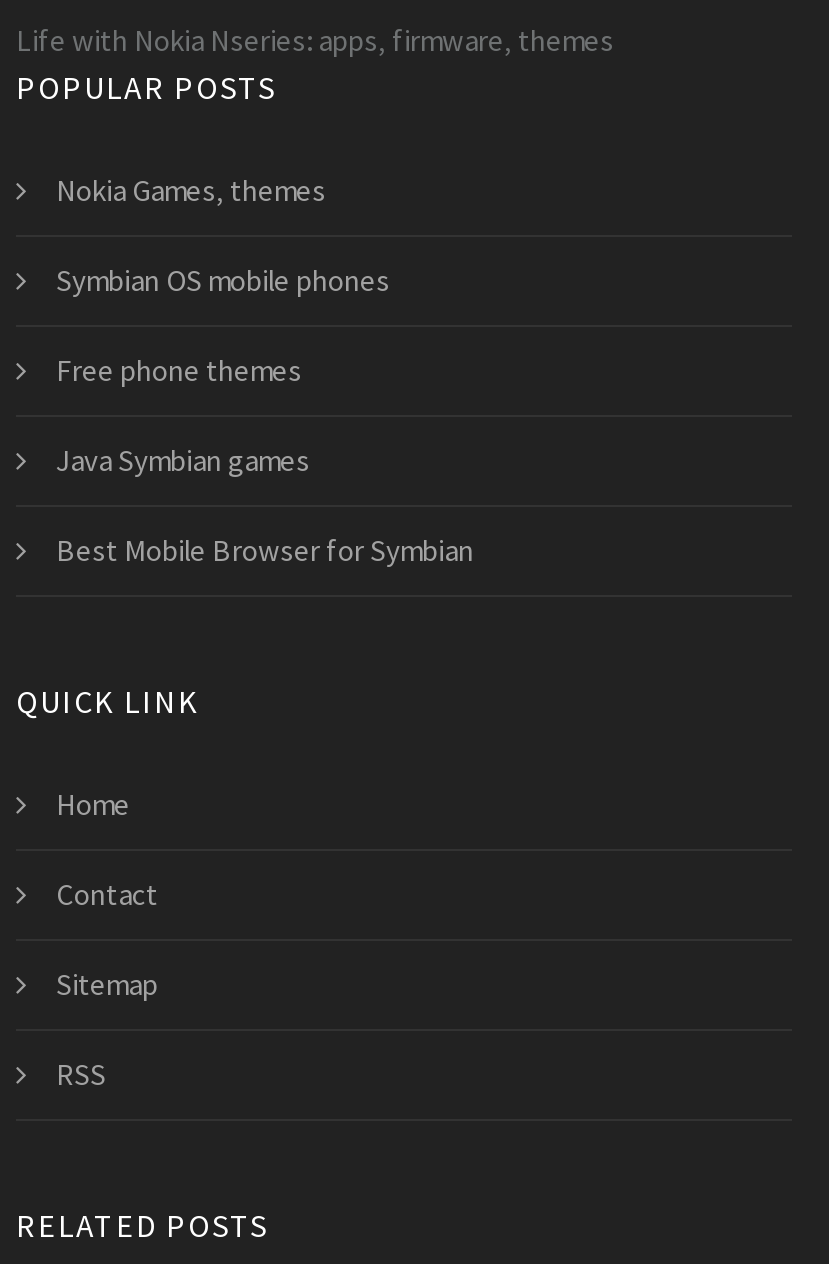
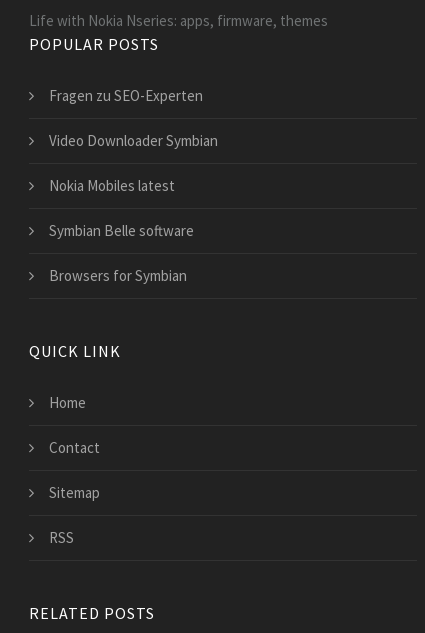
- Nokia Games, themes
+ Fragen zu SEO-Experten

- Symbian OS mobile phones
+ Video Downloader Symbian

- Free phone themes
+ Nokia Mobiles latest

- Java Symbian games
+ Symbian Belle software

- Best Mobile Browser for Symbian
+ Browsers for Symbian
